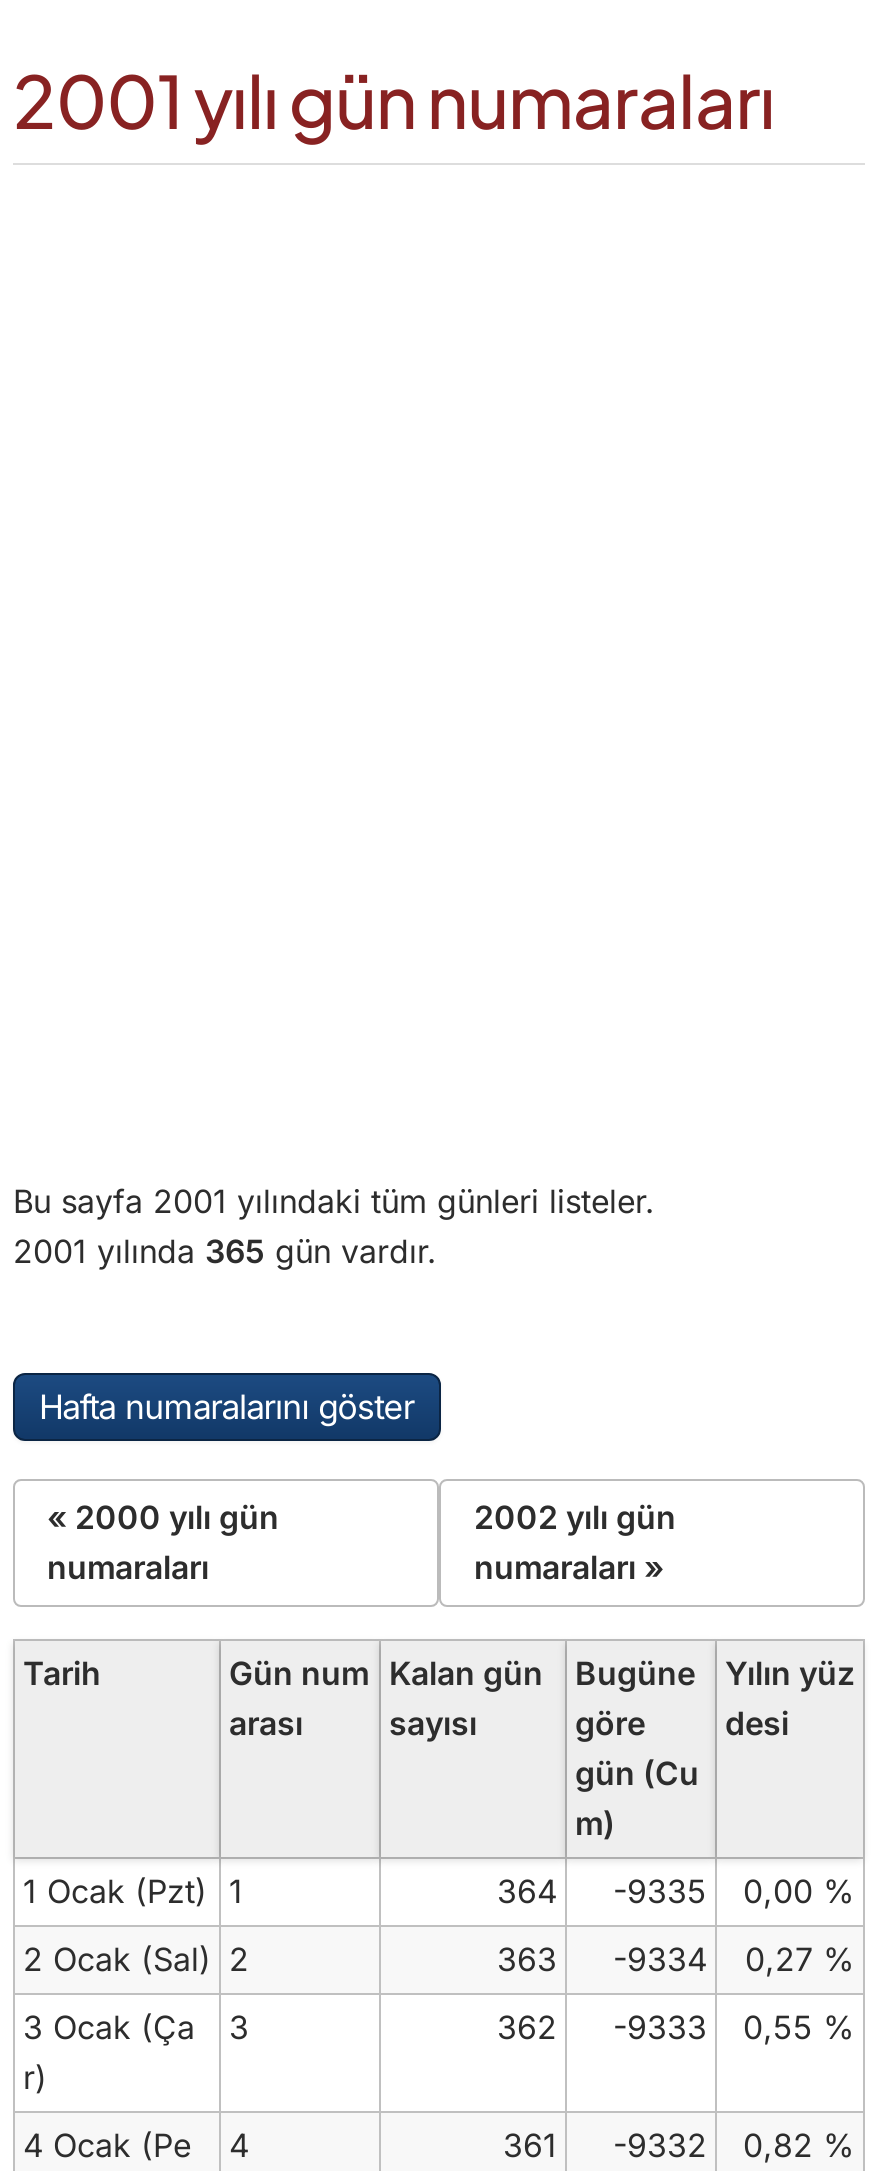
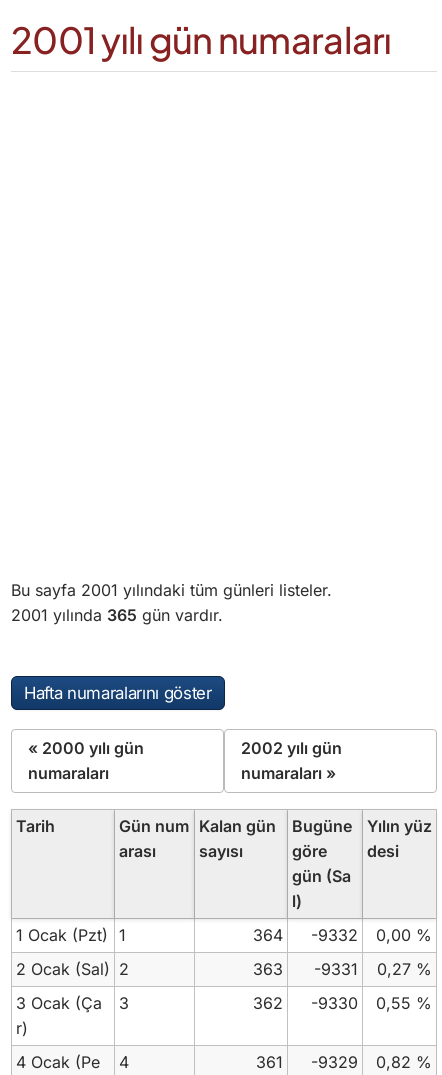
- gün (Cu
- m)
+ gün (Sa
+ l)

- 364 -9335 0,00 %
+ 364 -9332 0,00 %

- 363 -9334 0,27 %
+ 363 -9331 0,27 %

- 362 -9333 0,55 %
+ 362 -9330 0,55 %

- 361 -9332 0,82 %
+ 361 -9329 0,82 %
